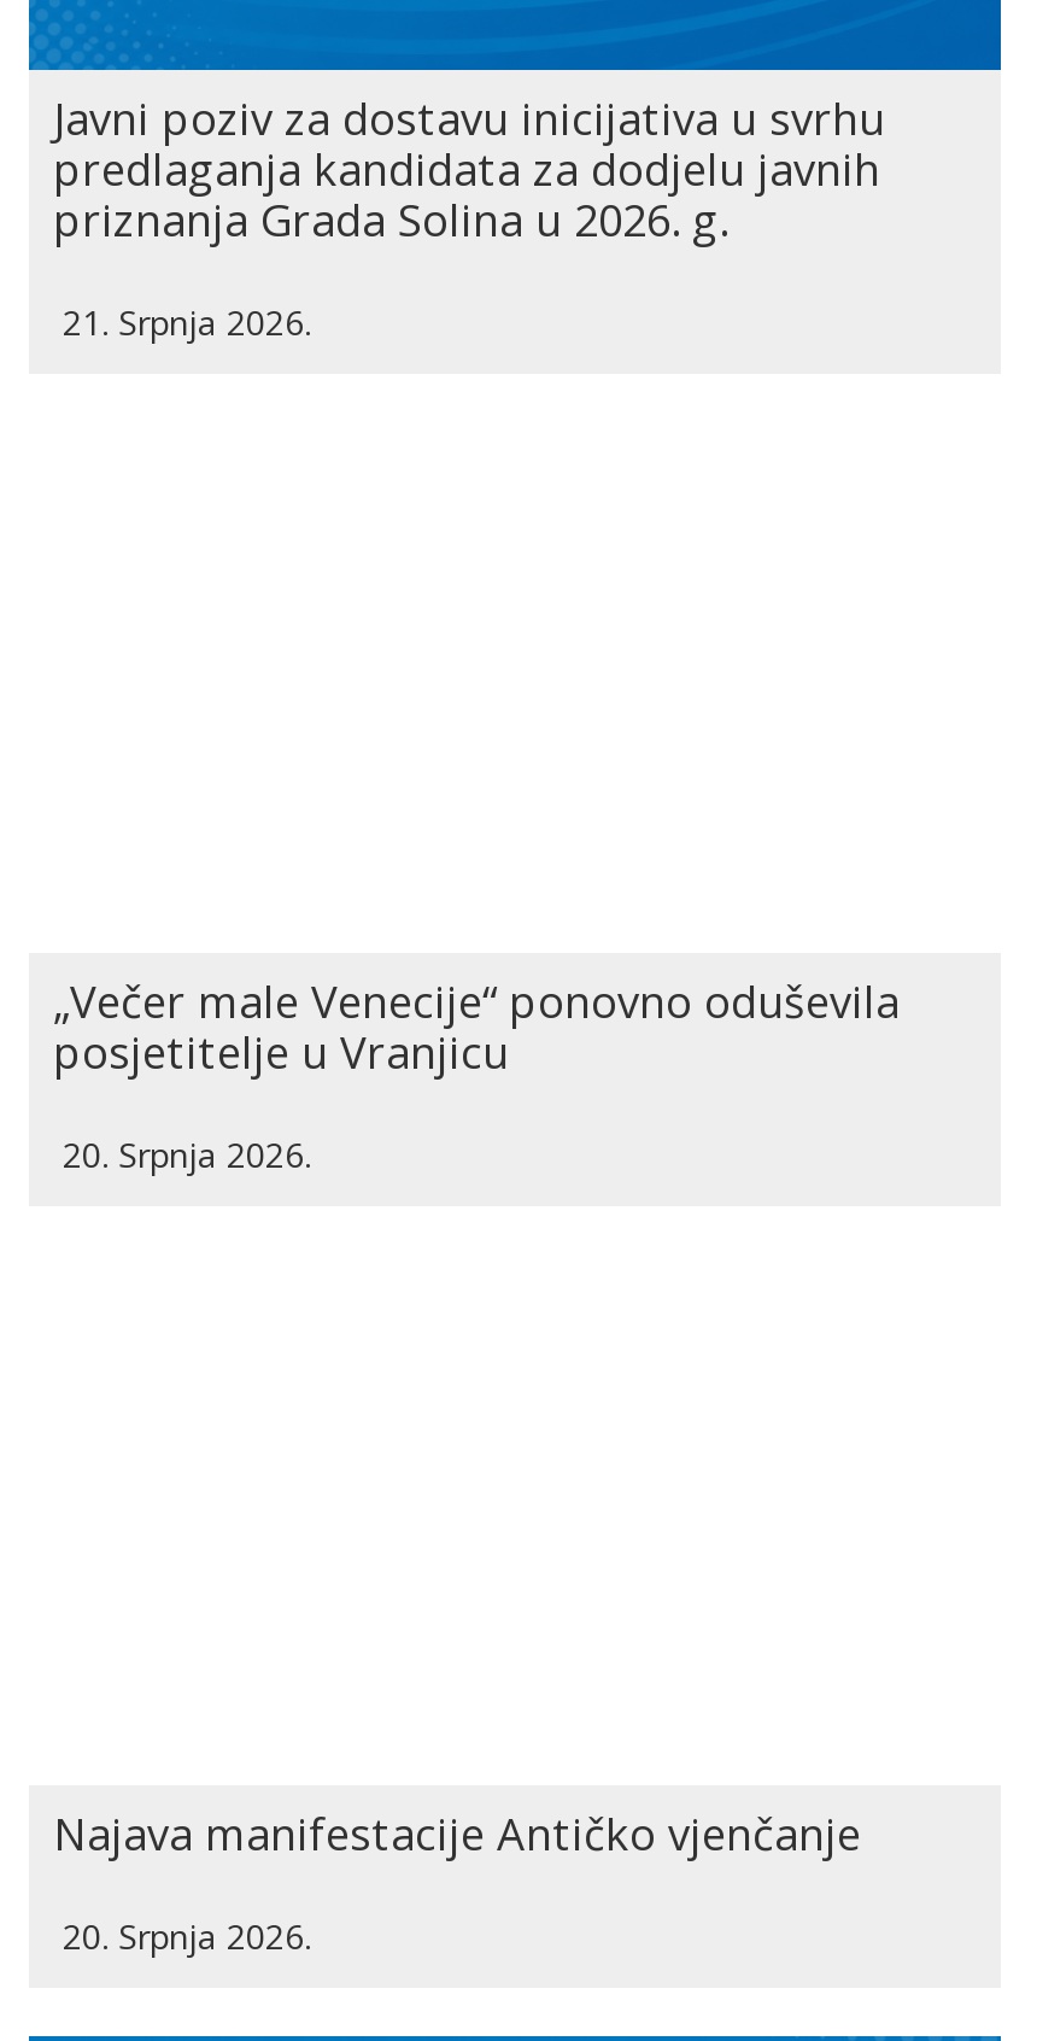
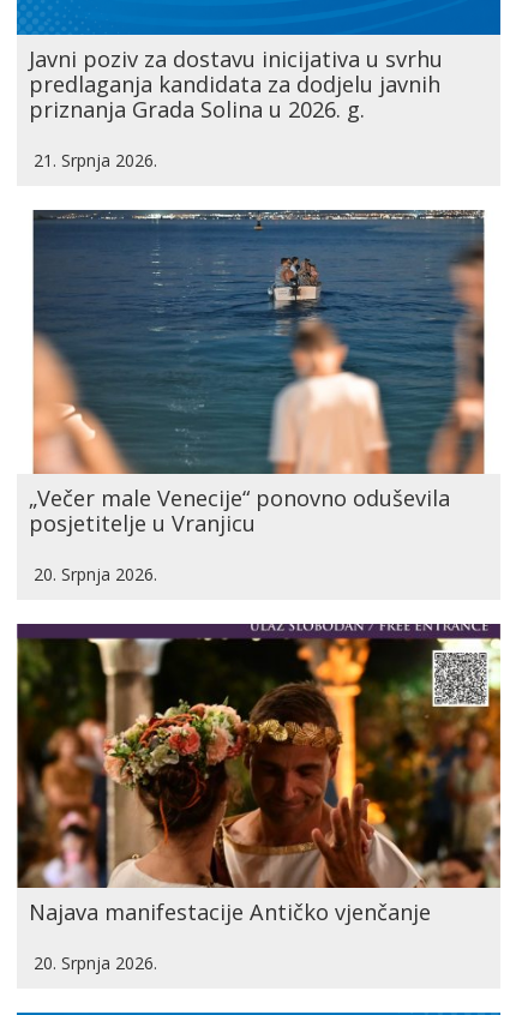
+ [image]

+ [image]
